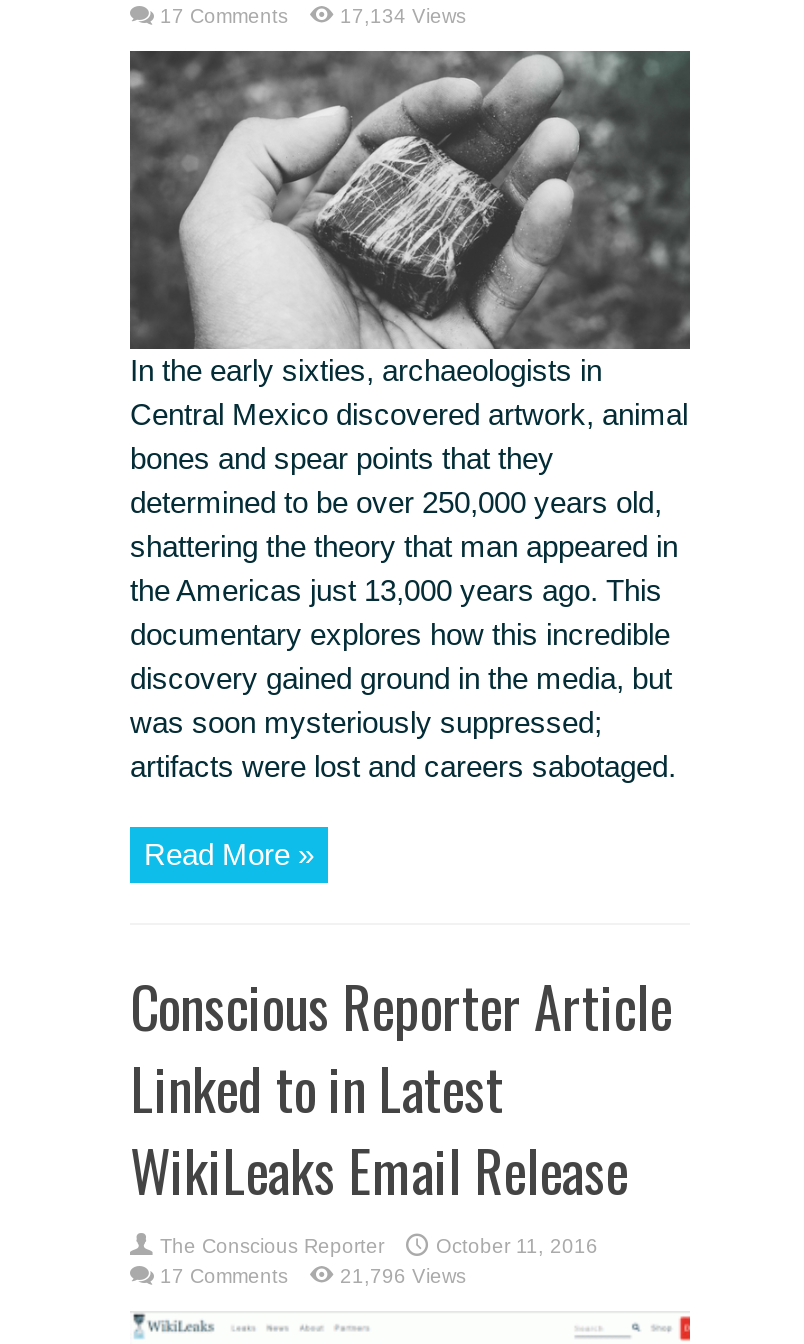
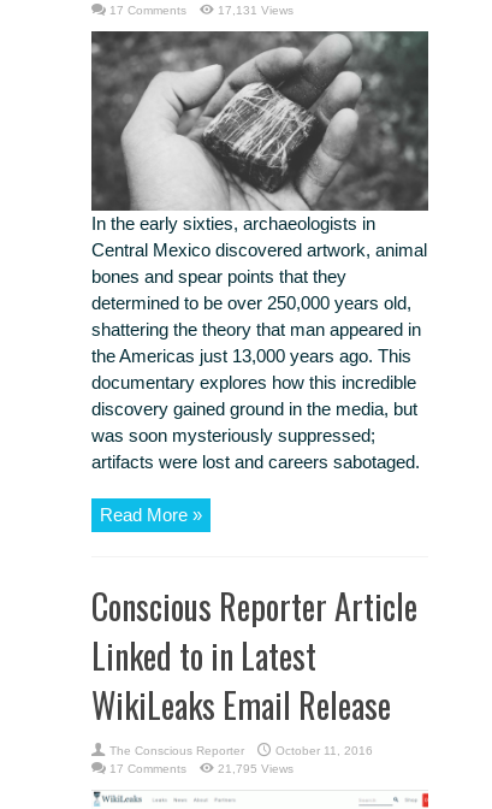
- 17,134 Views
+ 17,131 Views

- 21,796 Views
+ 21,795 Views
